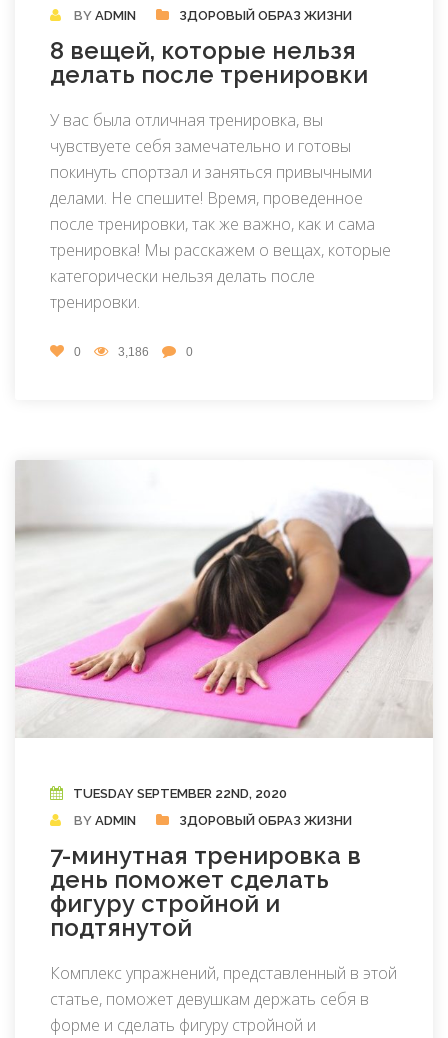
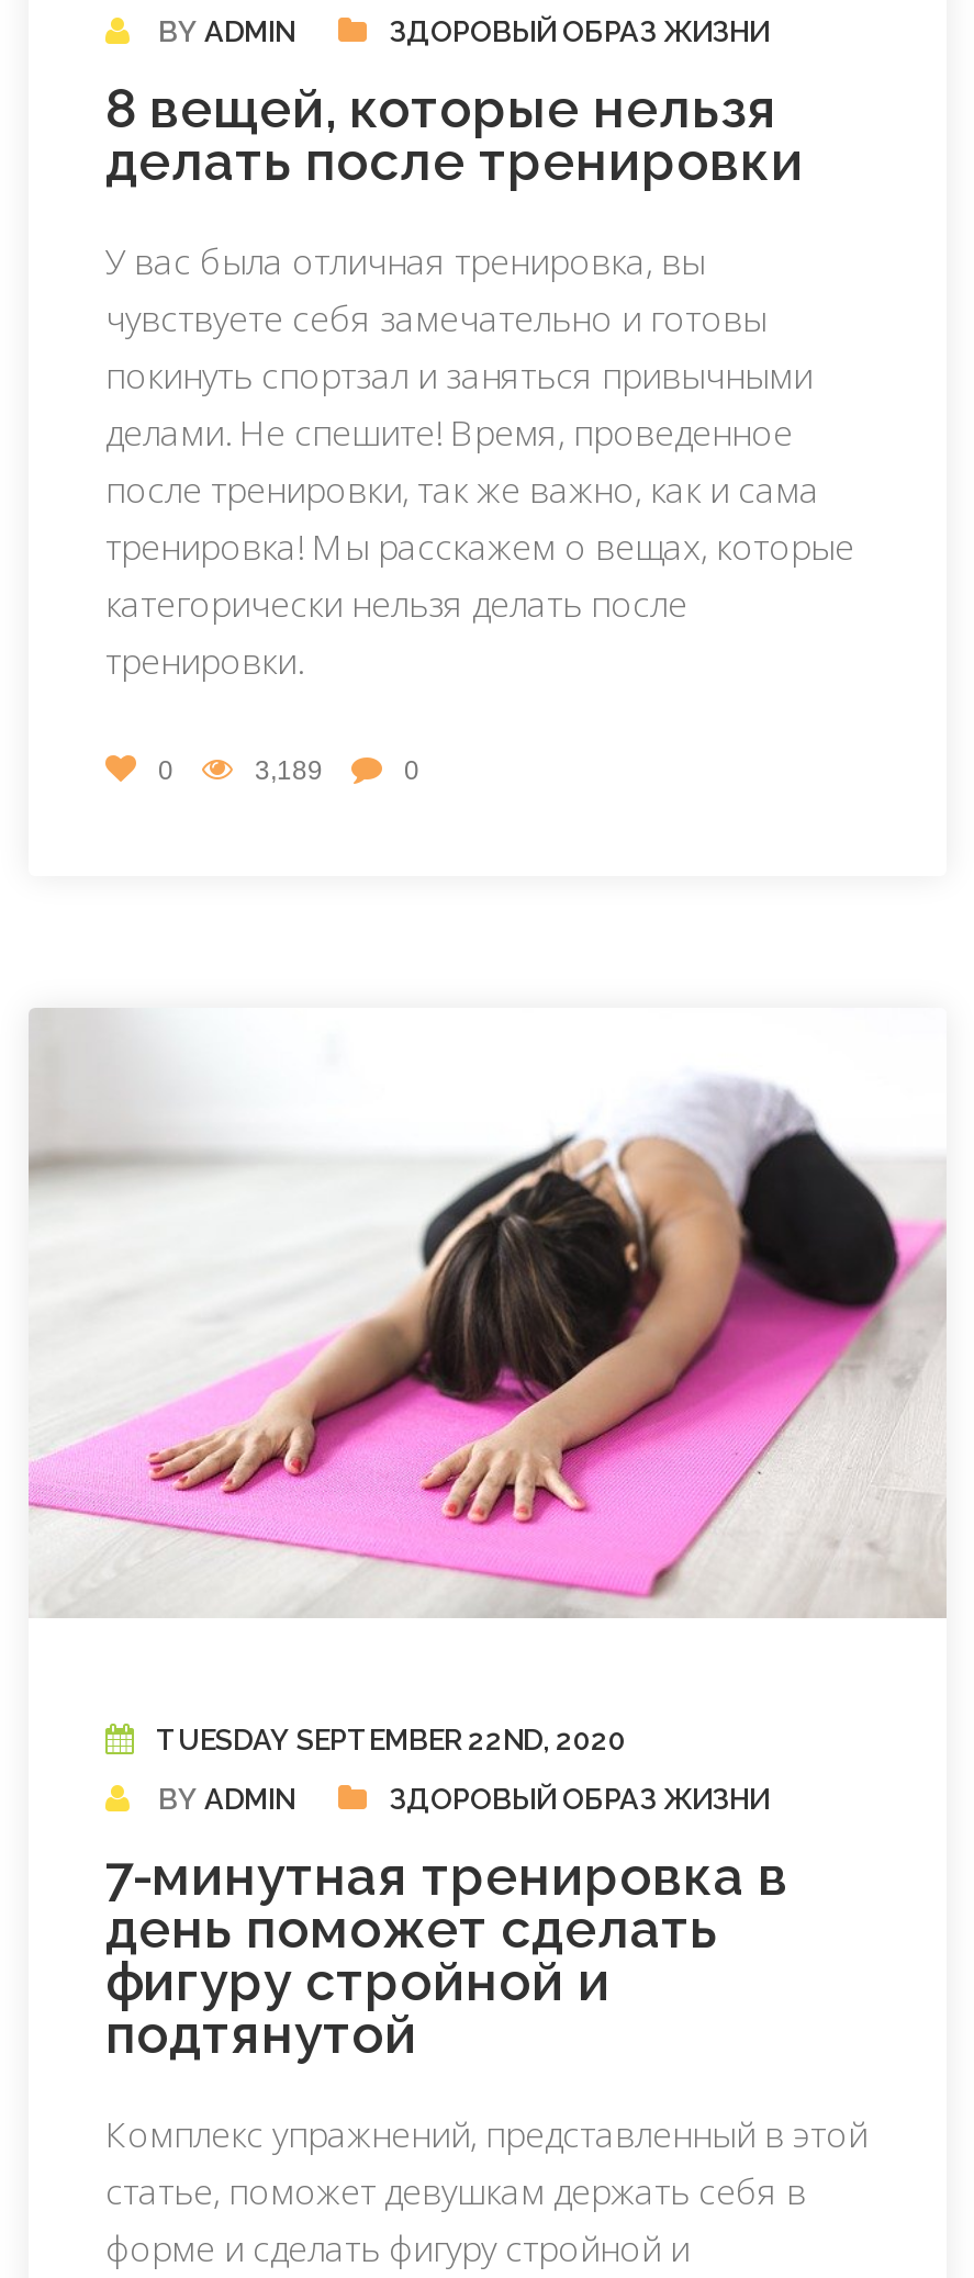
- 3,186
+ 3,189
